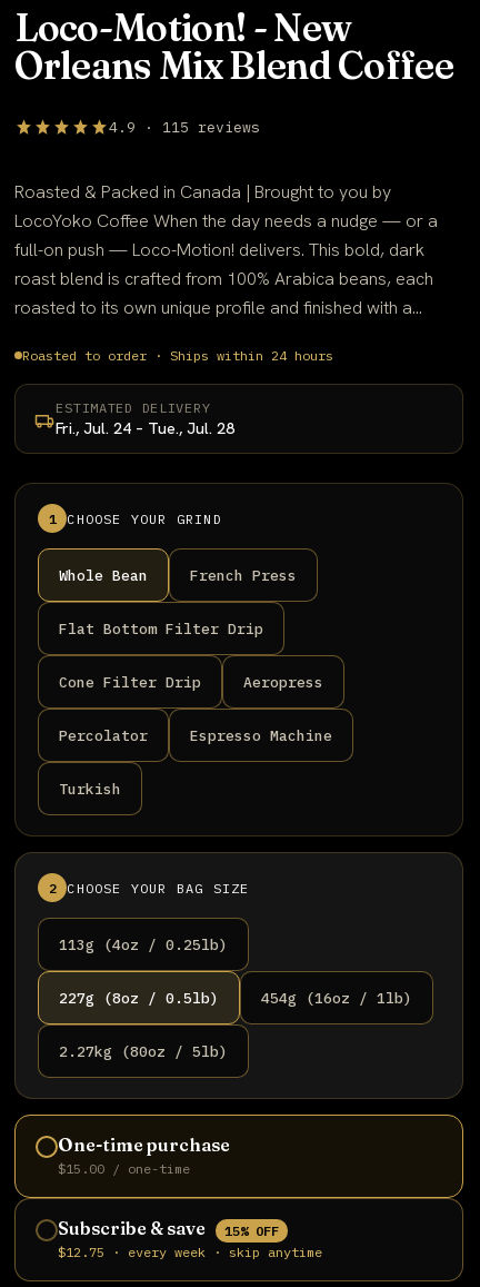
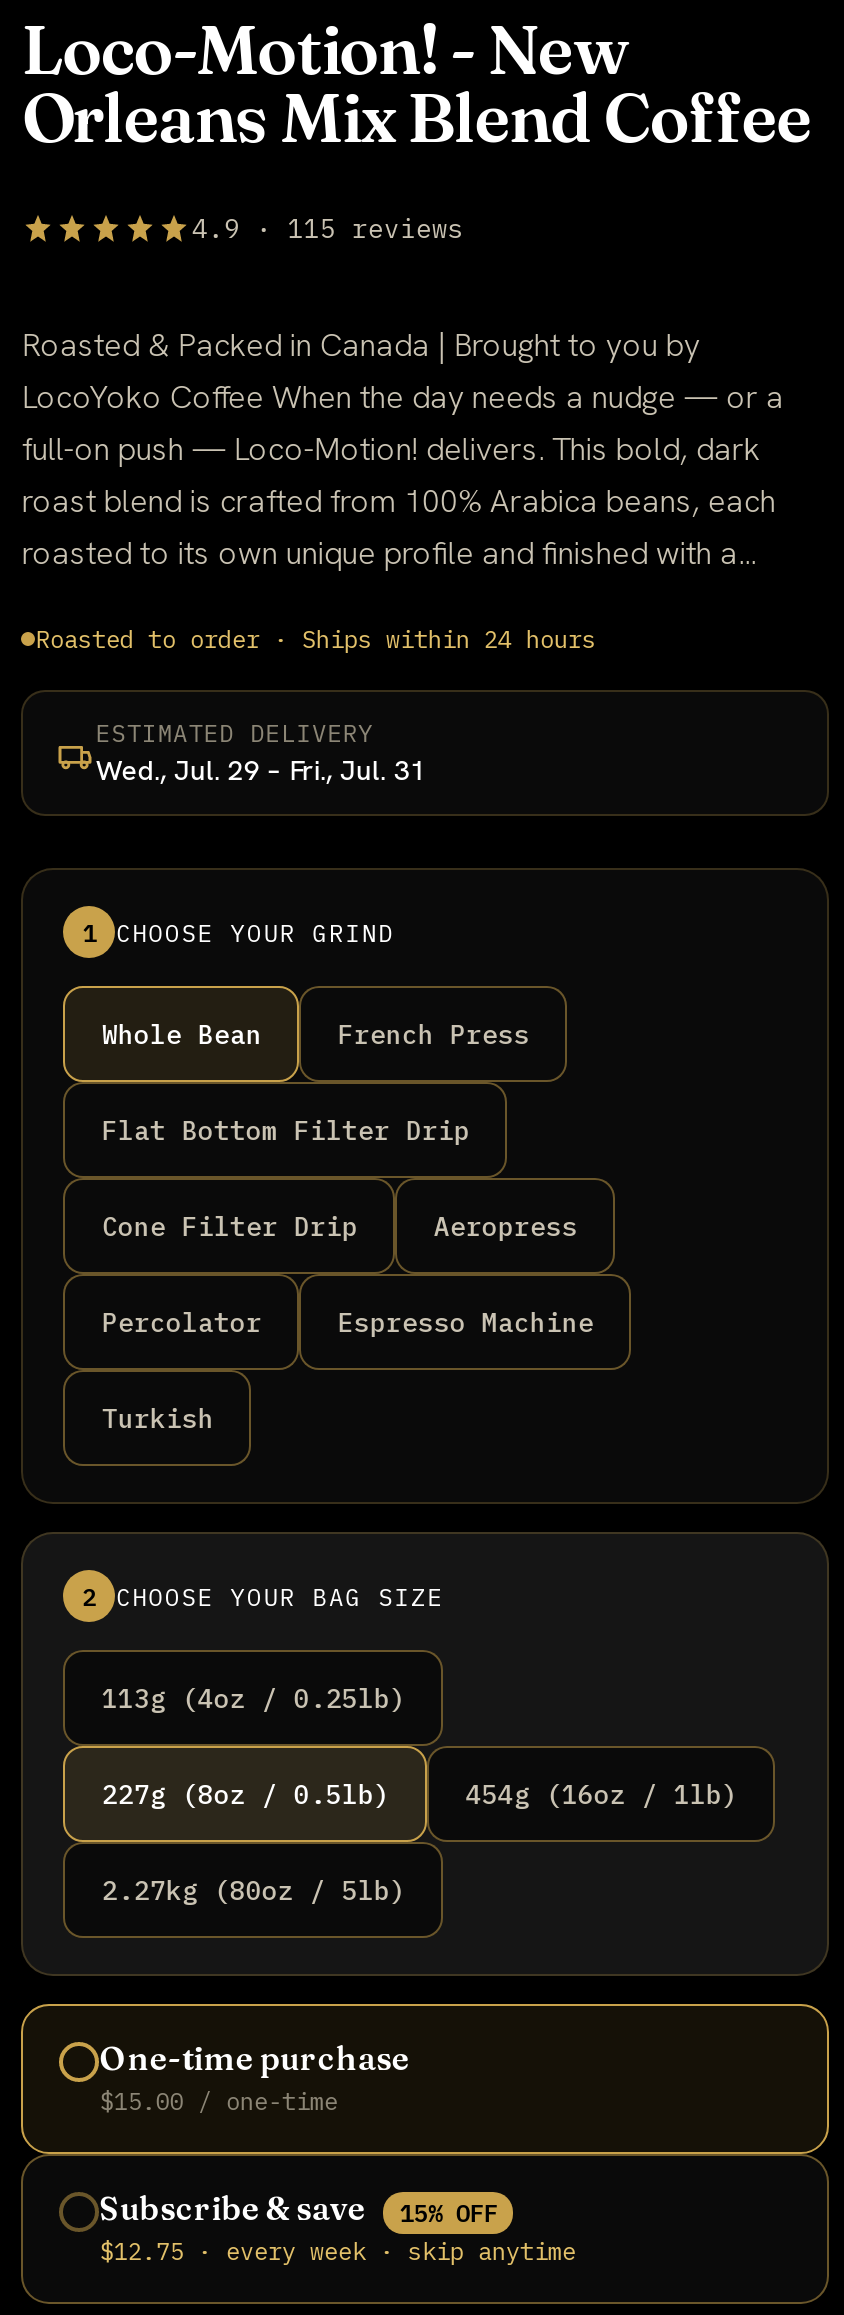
- Fri., Jul. 24 – Tue., Jul. 28
+ Wed., Jul. 29 – Fri., Jul. 31
